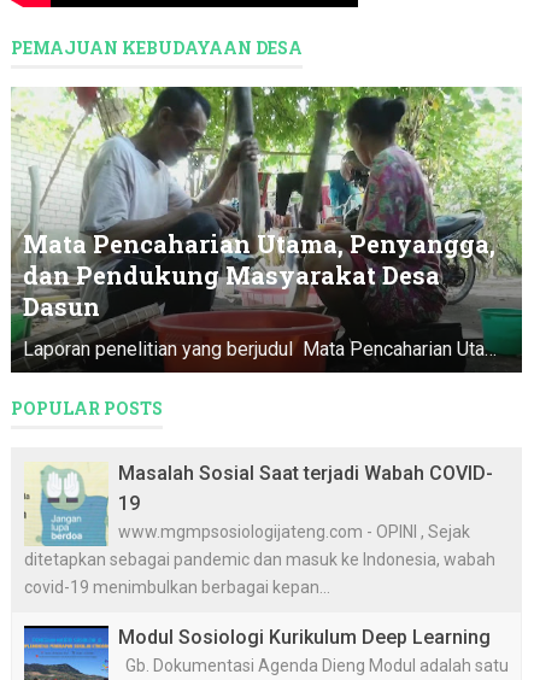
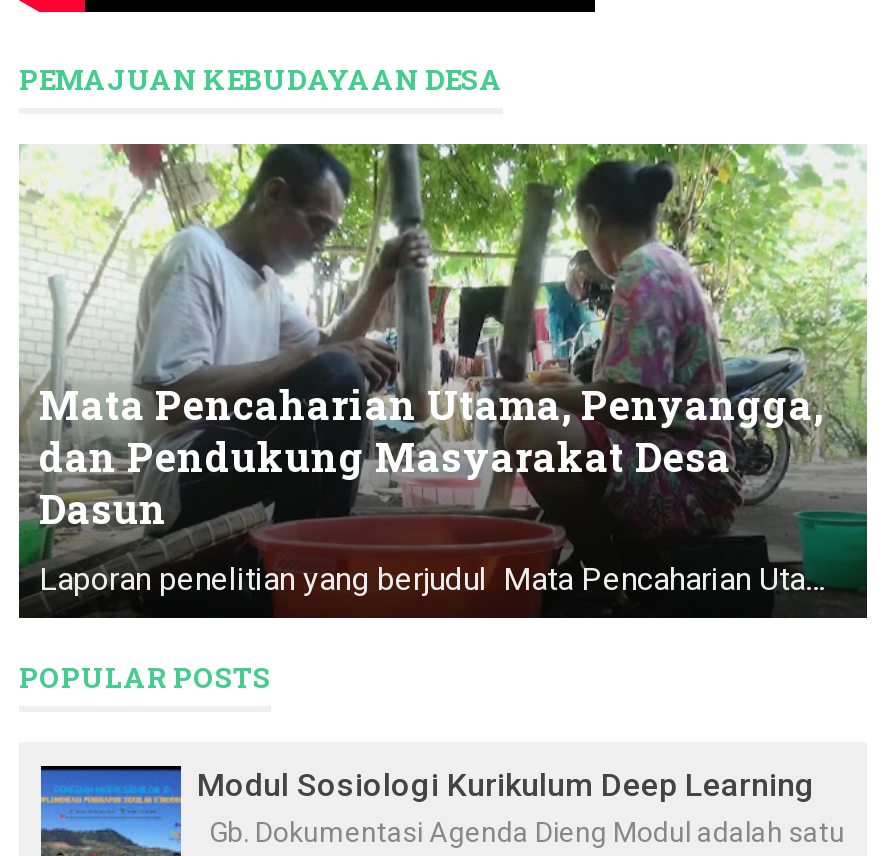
- [image]
- Masalah Sosial Saat terjadi Wabah COVID-
- 19
- www.mgmpsosiologijateng.com - OPINI , Sejak
- ditetapkan sebagai pandemic dan masuk ke Indonesia, wabah
- covid-19 menimbulkan berbagai kepan...
